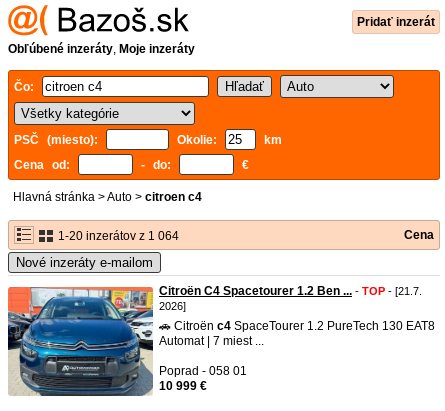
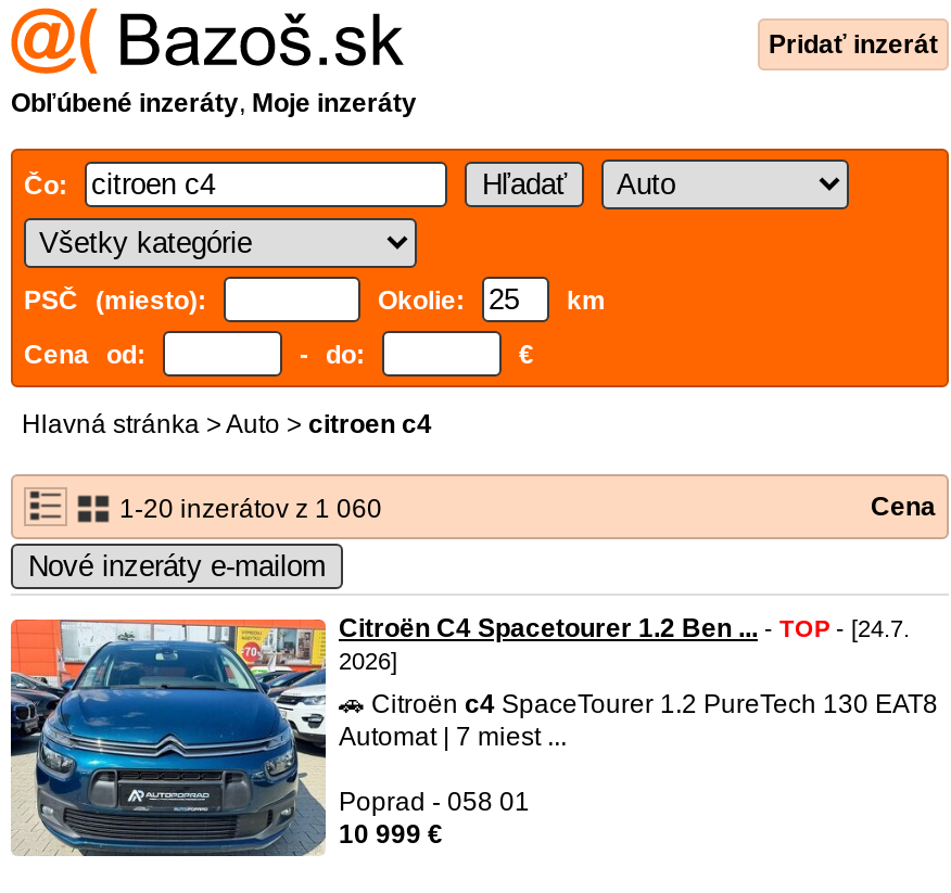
- 1-20 inzerátov z 1 064
+ 1-20 inzerátov z 1 060

- Citroën C4 Spacetourer 1.2 Ben ... - TOP - [21.7.
+ Citroën C4 Spacetourer 1.2 Ben ... - TOP - [24.7.
